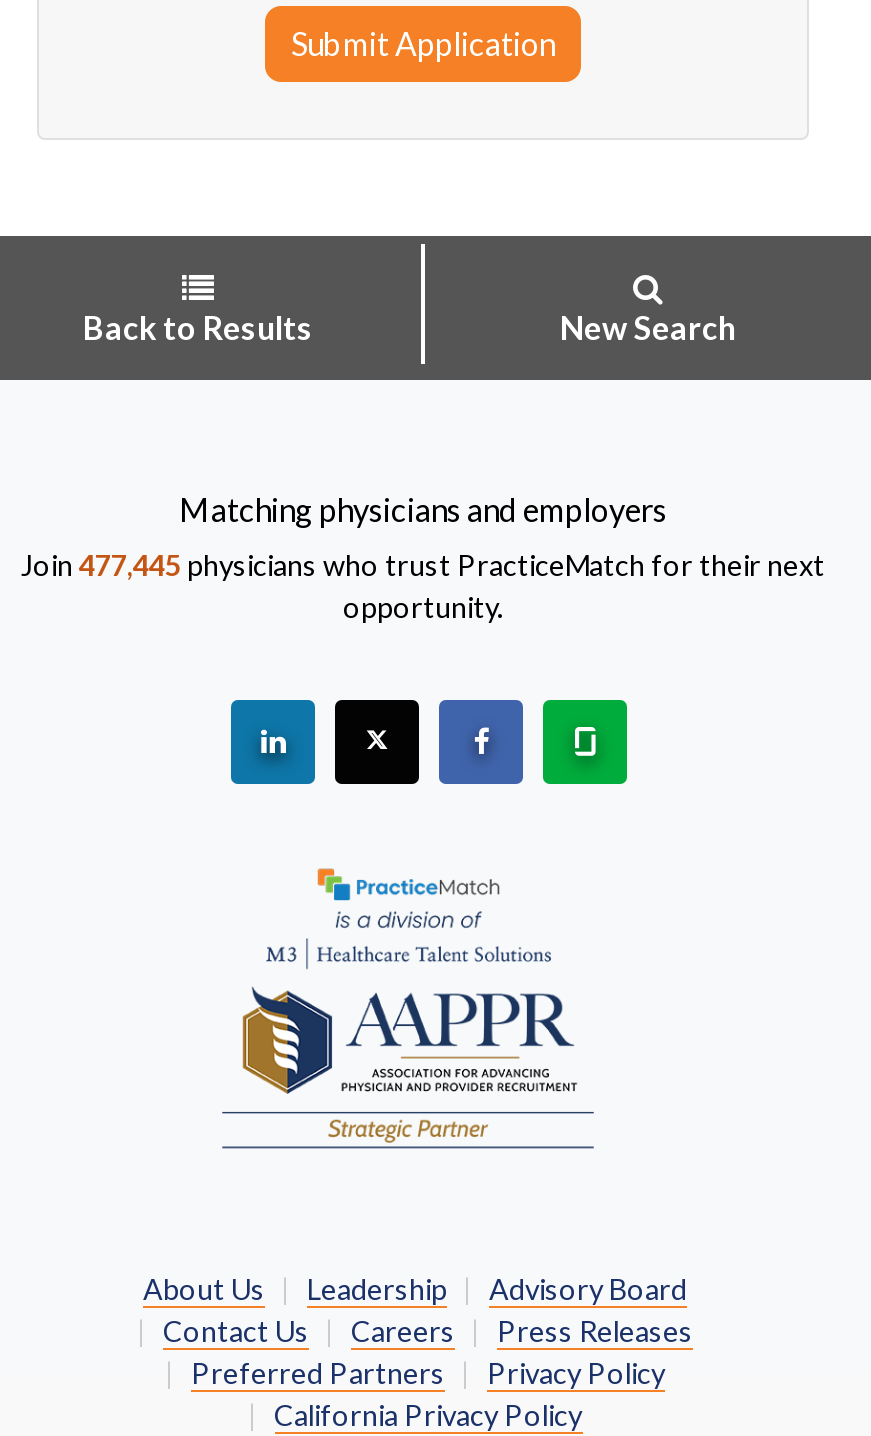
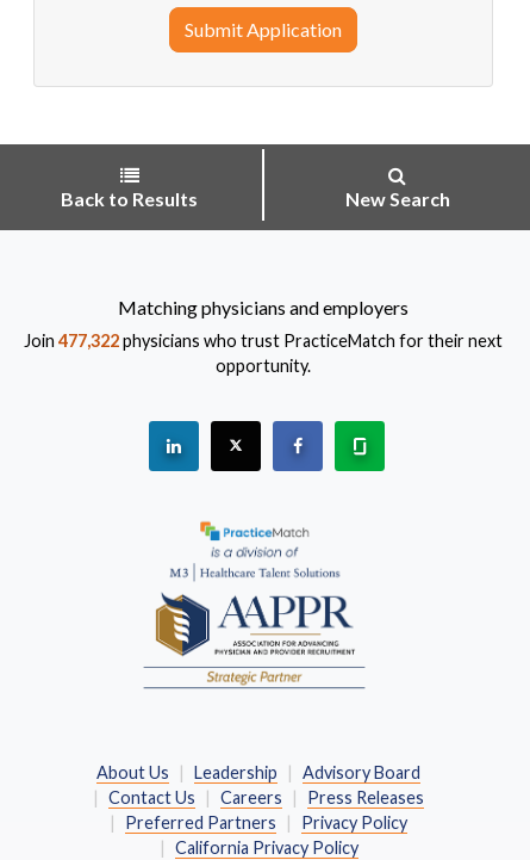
- Join 477,445 physicians who trust PracticeMatch for their next
+ Join 477,322 physicians who trust PracticeMatch for their next
